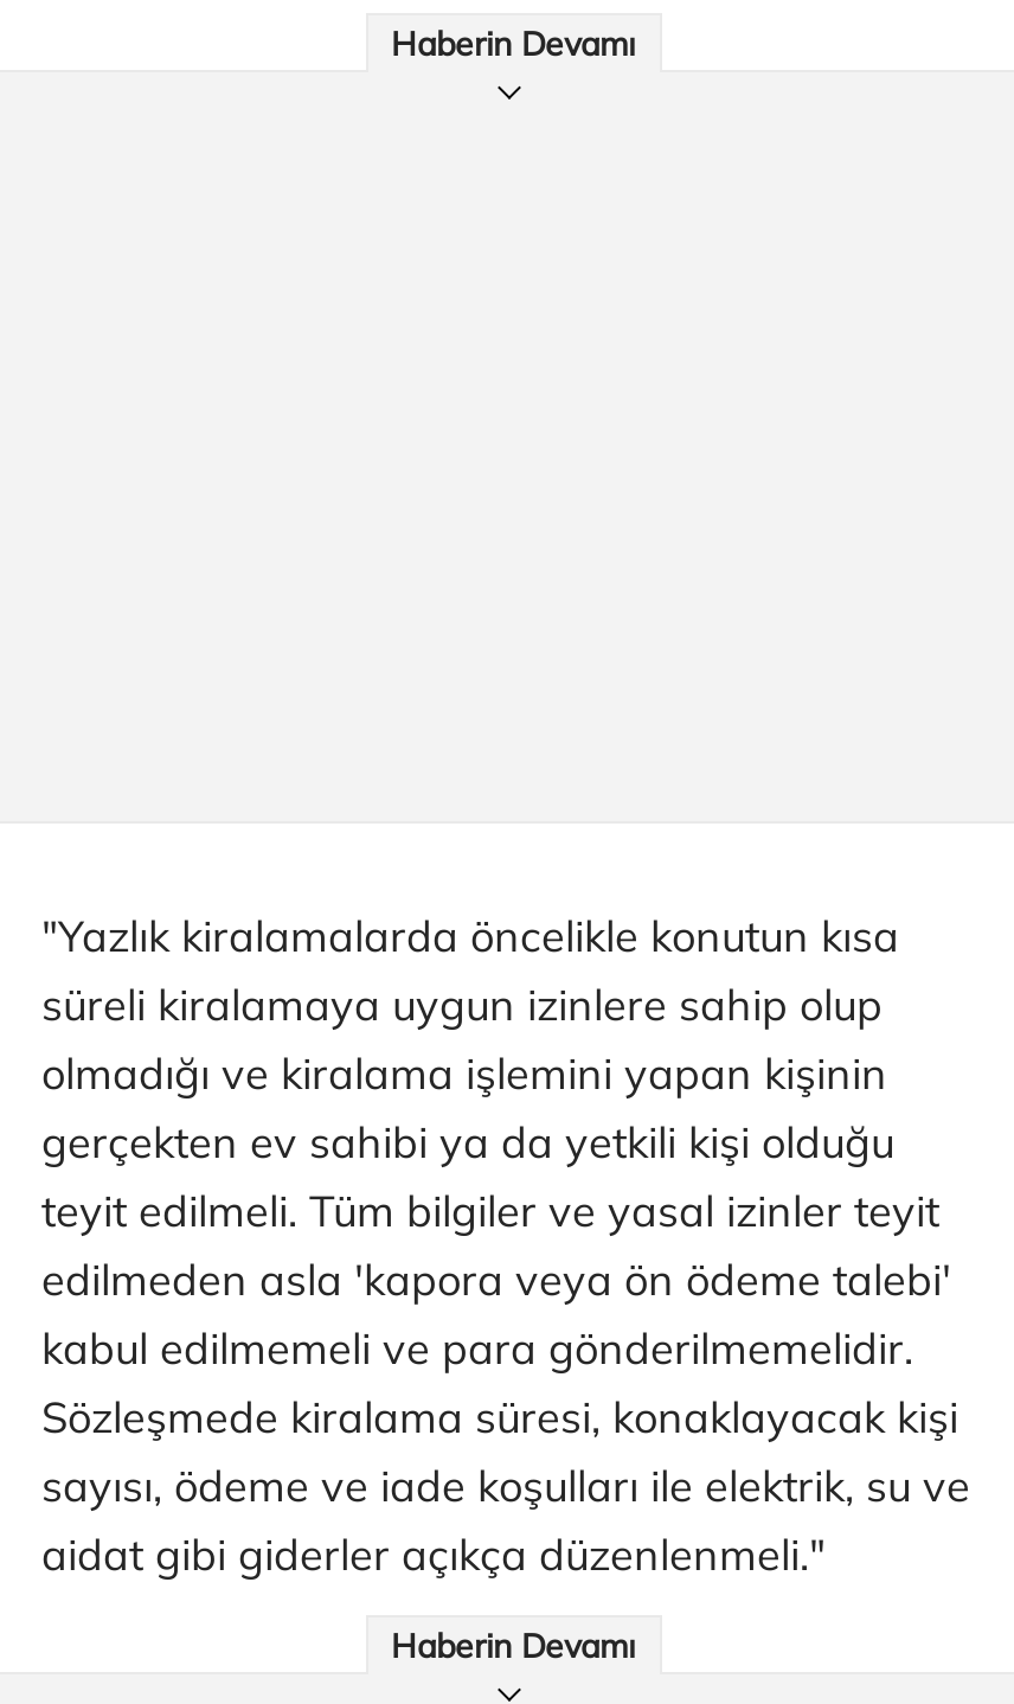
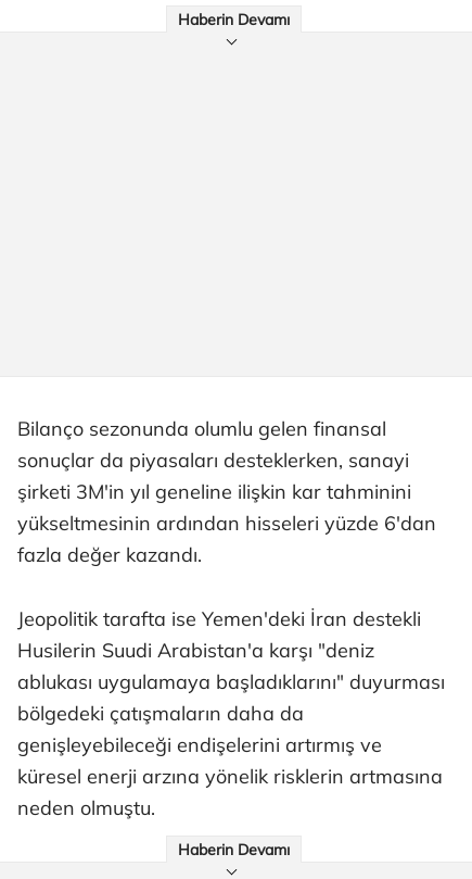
- "Yazlık kiralamalarda öncelikle konutun kısa
- süreli kiralamaya uygun izinlere sahip olup
- olmadığı ve kiralama işlemini yapan kişinin
- gerçekten ev sahibi ya da yetkili kişi olduğu
- teyit edilmeli. Tüm bilgiler ve yasal izinler teyit
- edilmeden asla 'kapora veya ön ödeme talebi'
- kabul edilmemeli ve para gönderilmemelidir.
- Sözleşmede kiralama süresi, konaklayacak kişi
- sayısı, ödeme ve iade koşulları ile elektrik, su ve
- aidat gibi giderler açıkça düzenlenmeli."
+ Bilanço sezonunda olumlu gelen finansal
+ sonuçlar da piyasaları desteklerken, sanayi
+ şirketi 3M'in yıl geneline ilişkin kar tahminini
+ yükseltmesinin ardından hisseleri yüzde 6'dan
+ fazla değer kazandı.
+ Jeopolitik tarafta ise Yemen'deki İran destekli
+ Husilerin Suudi Arabistan'a karşı "deniz
+ ablukası uygulamaya başladıklarını" duyurması
+ bölgedeki çatışmaların daha da
+ genişleyebileceği endişelerini artırmış ve
+ küresel enerji arzına yönelik risklerin artmasına
+ neden olmuştu.
